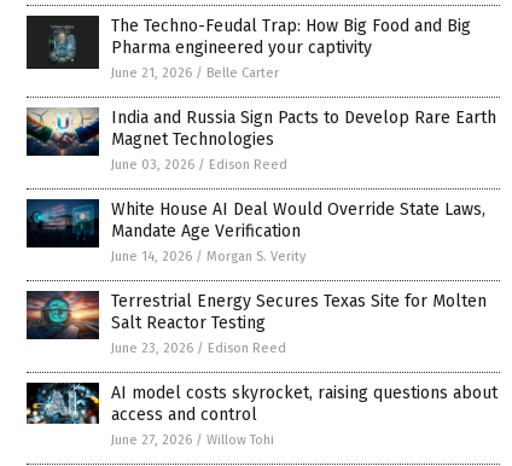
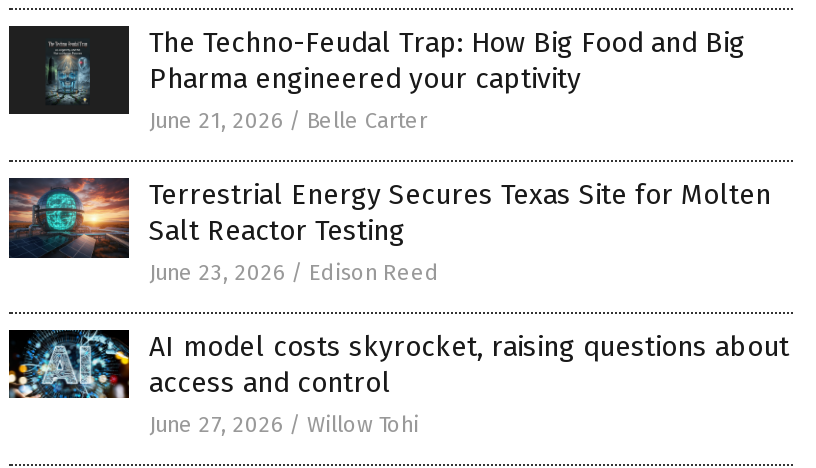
- [image]
- India and Russia Sign Pacts to Develop Rare Earth
- Magnet Technologies
- June 03, 2026 / Edison Reed
- White House AI Deal Would Override State Laws,
- Mandate Age Verification
- June 14, 2026 / Morgan S. Verity

- [image]
